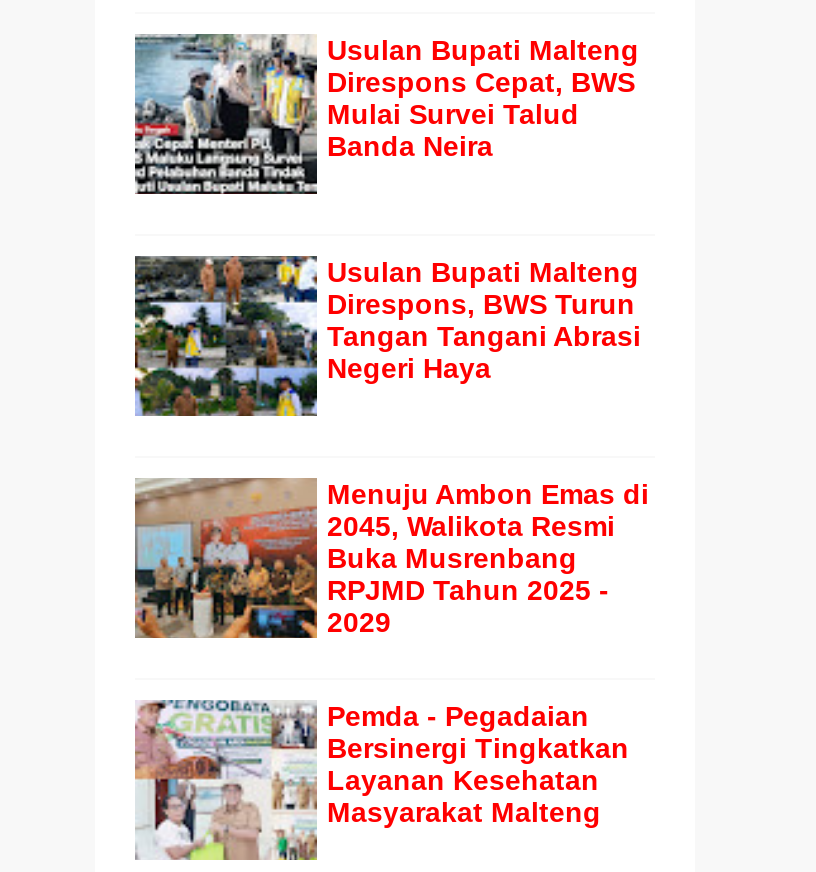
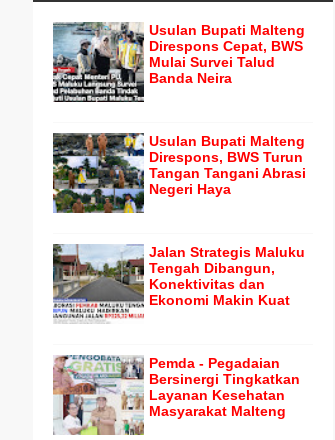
- [image]
- Menuju Ambon Emas di
- 2045, Walikota Resmi
- Buka Musrenbang
- RPJMD Tahun 2025 -
- 2029
+ [image]
+ Jalan Strategis Maluku
+ Tengah Dibangun,
+ Konektivitas dan
+ Ekonomi Makin Kuat
